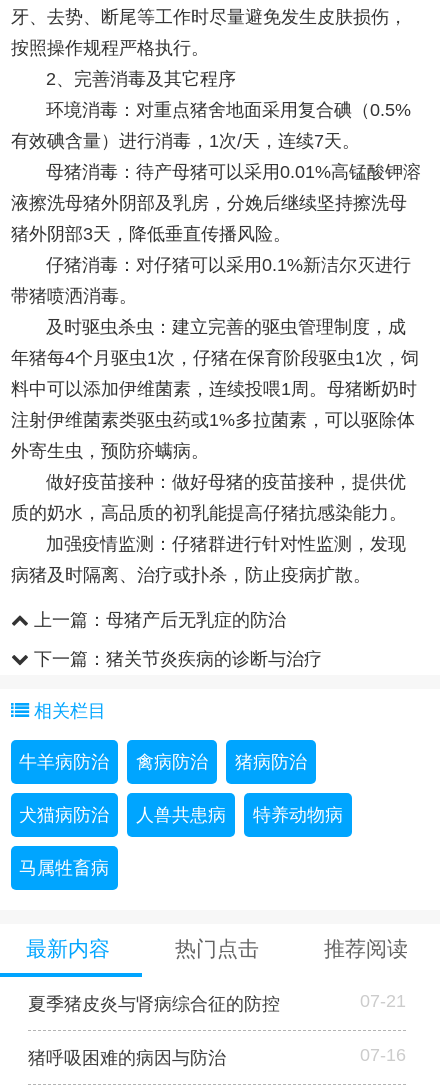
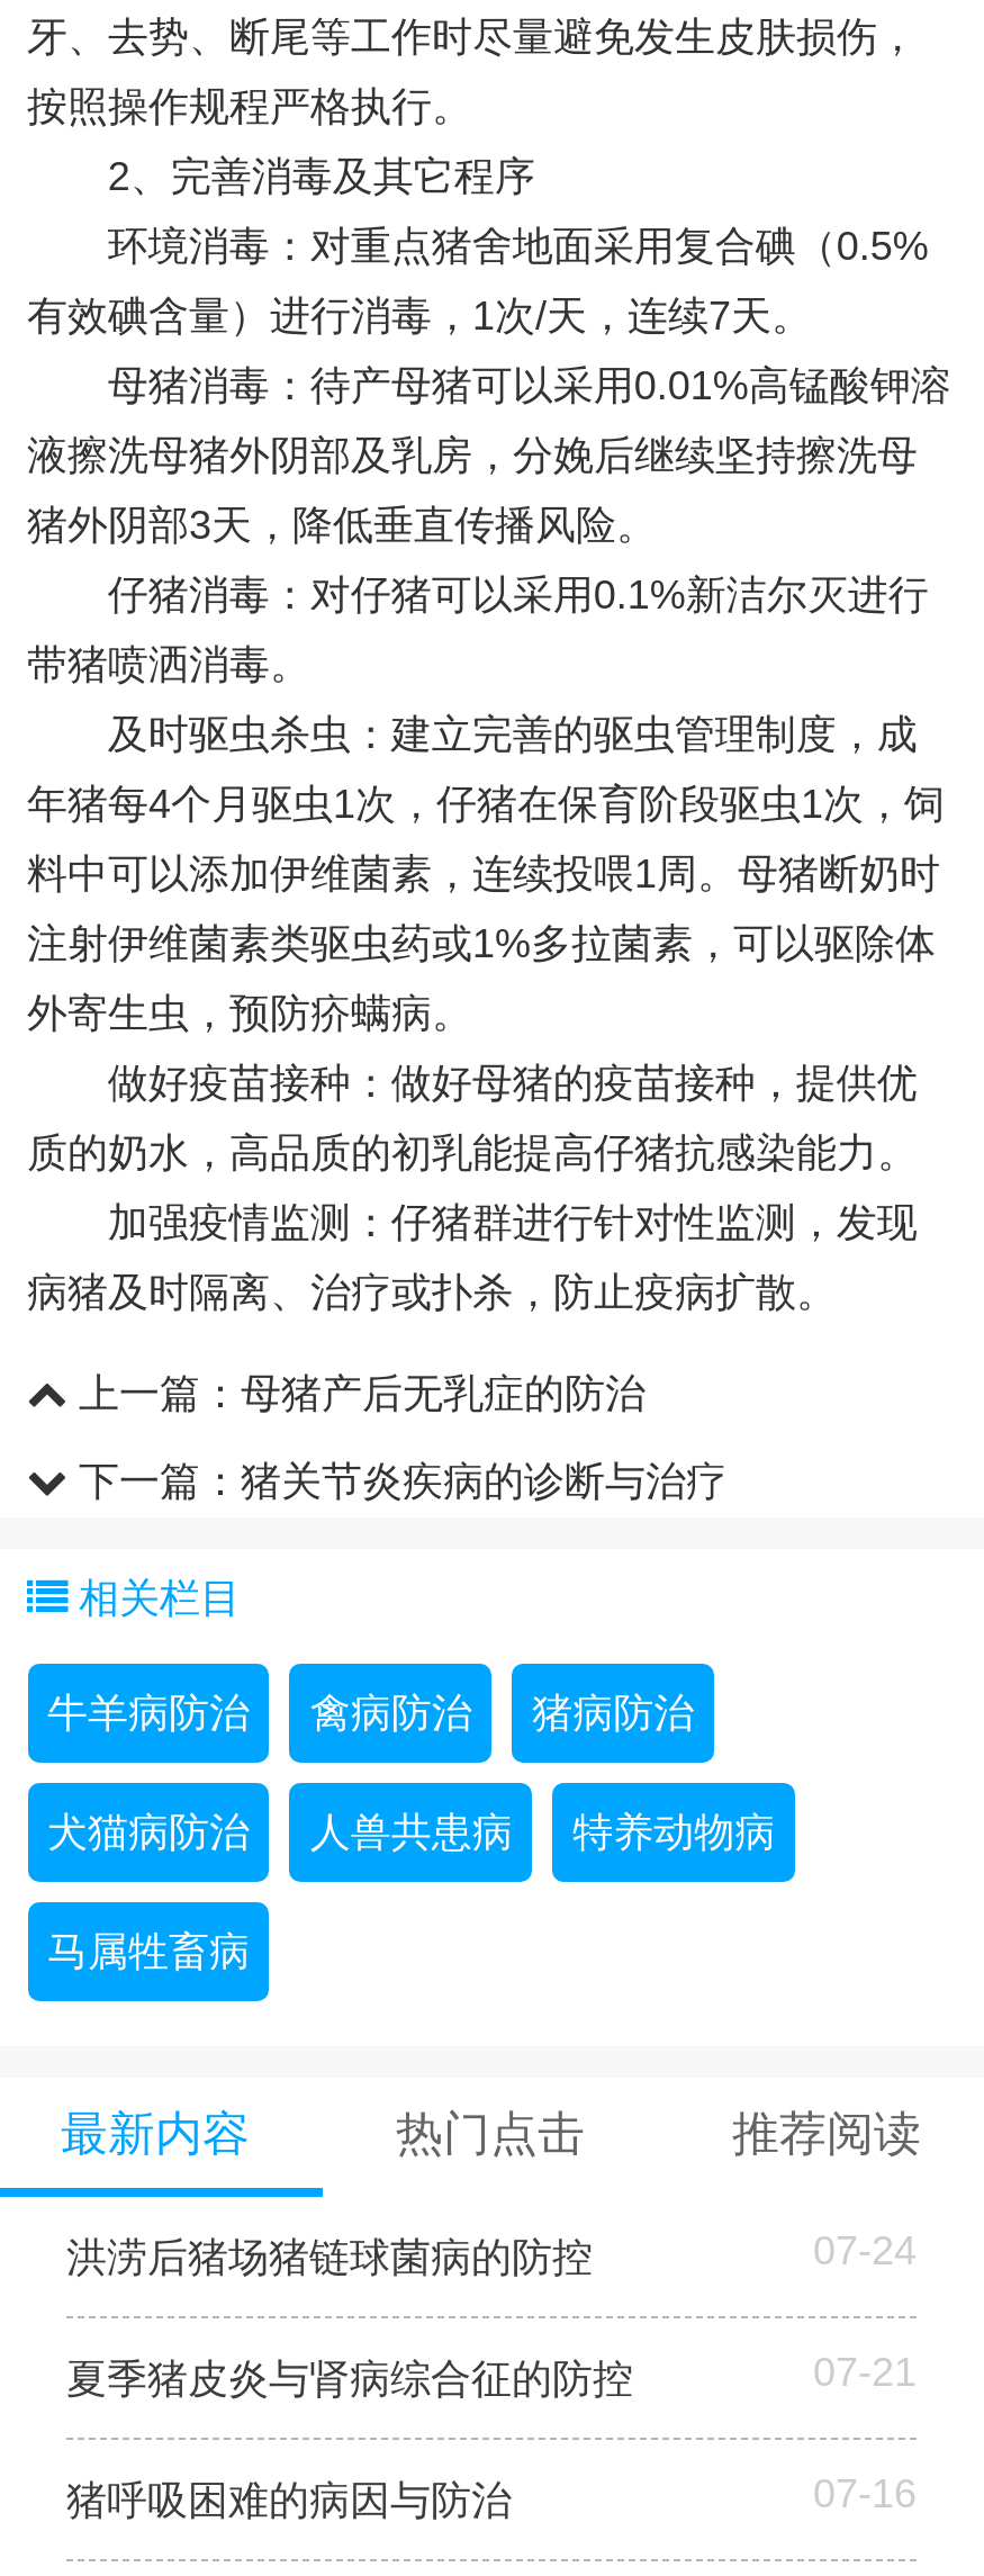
+ 洪涝后猪场猪链球菌病的防控
+ 07-24
